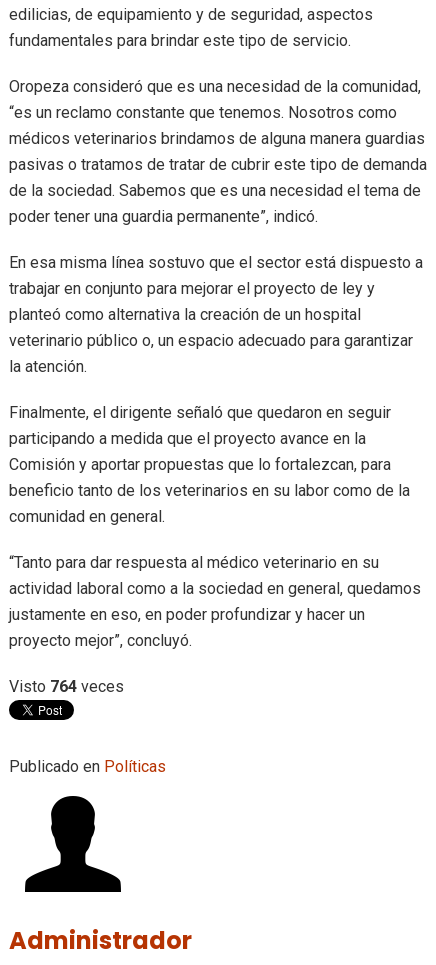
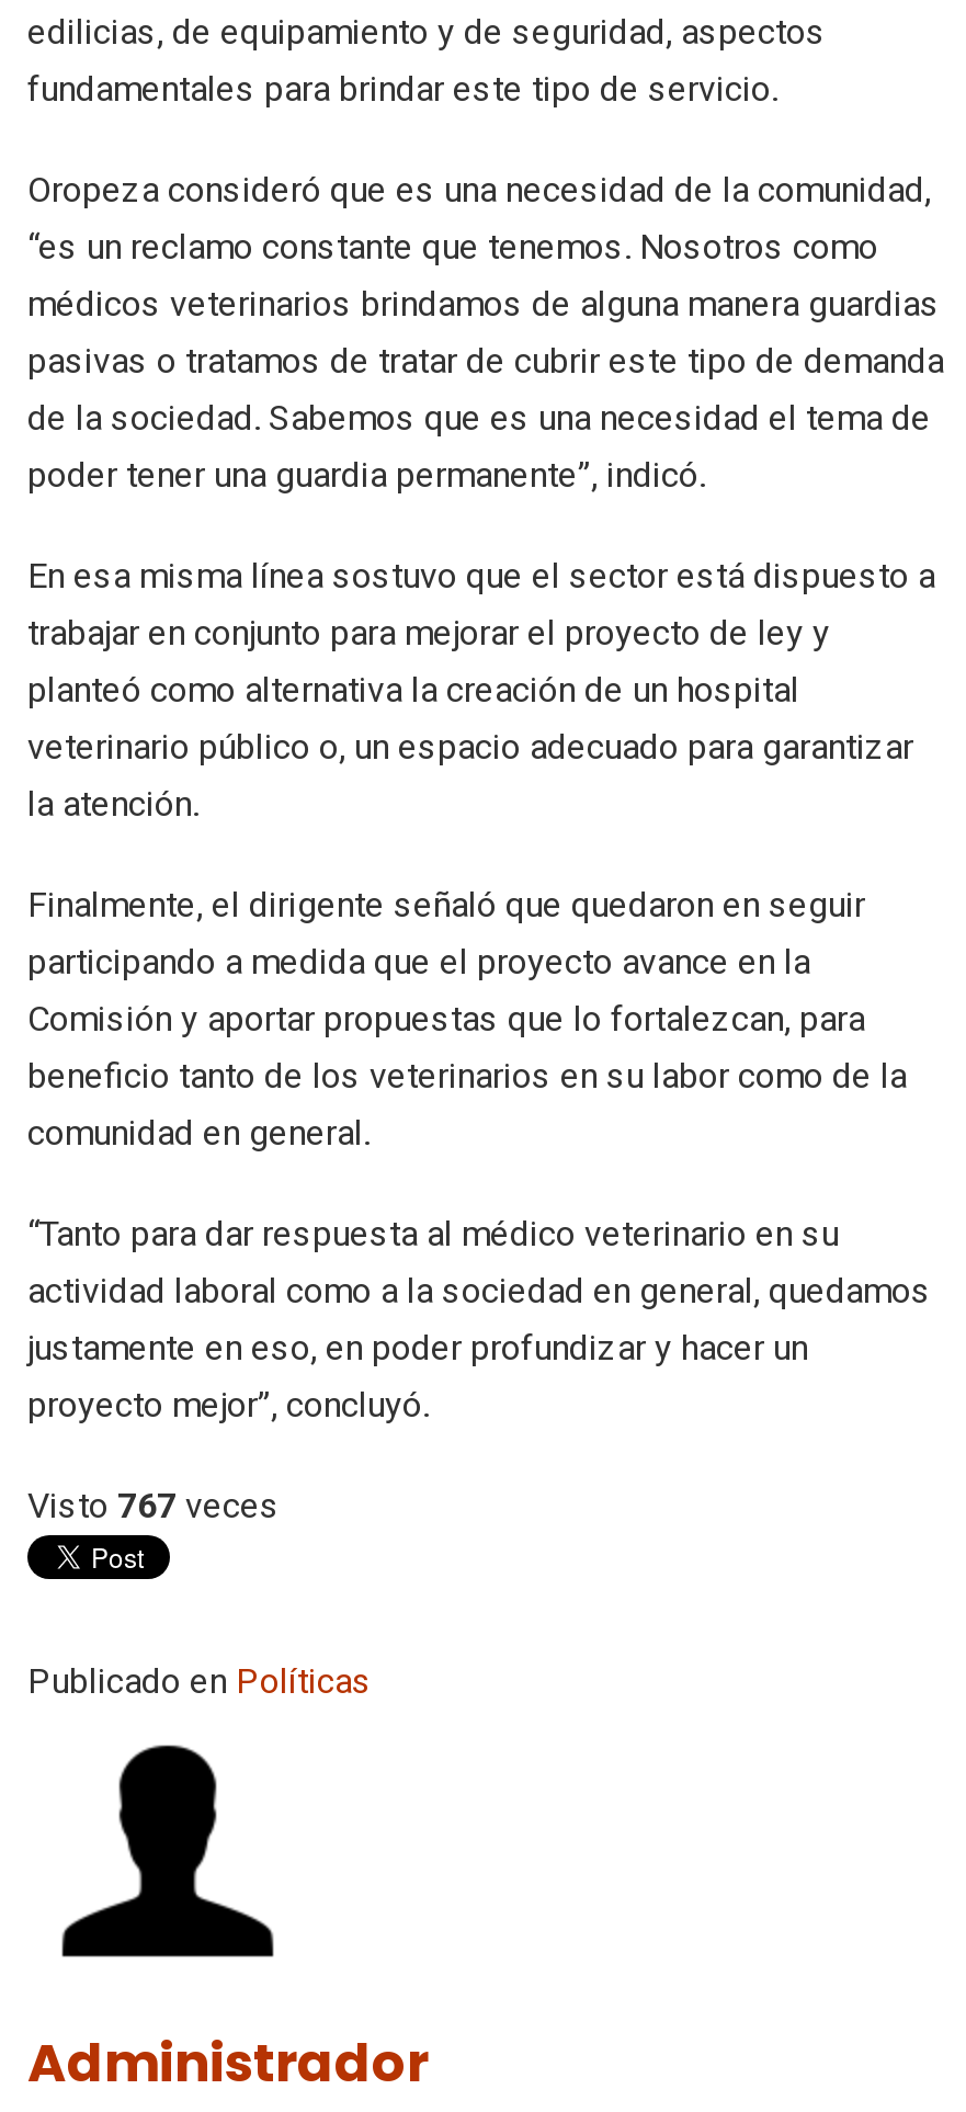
- Visto 764 veces
+ Visto 767 veces
